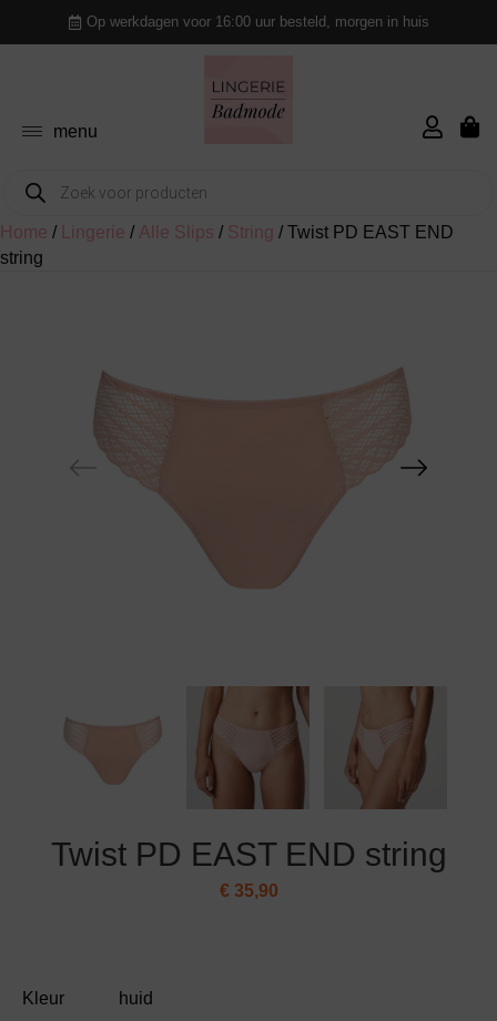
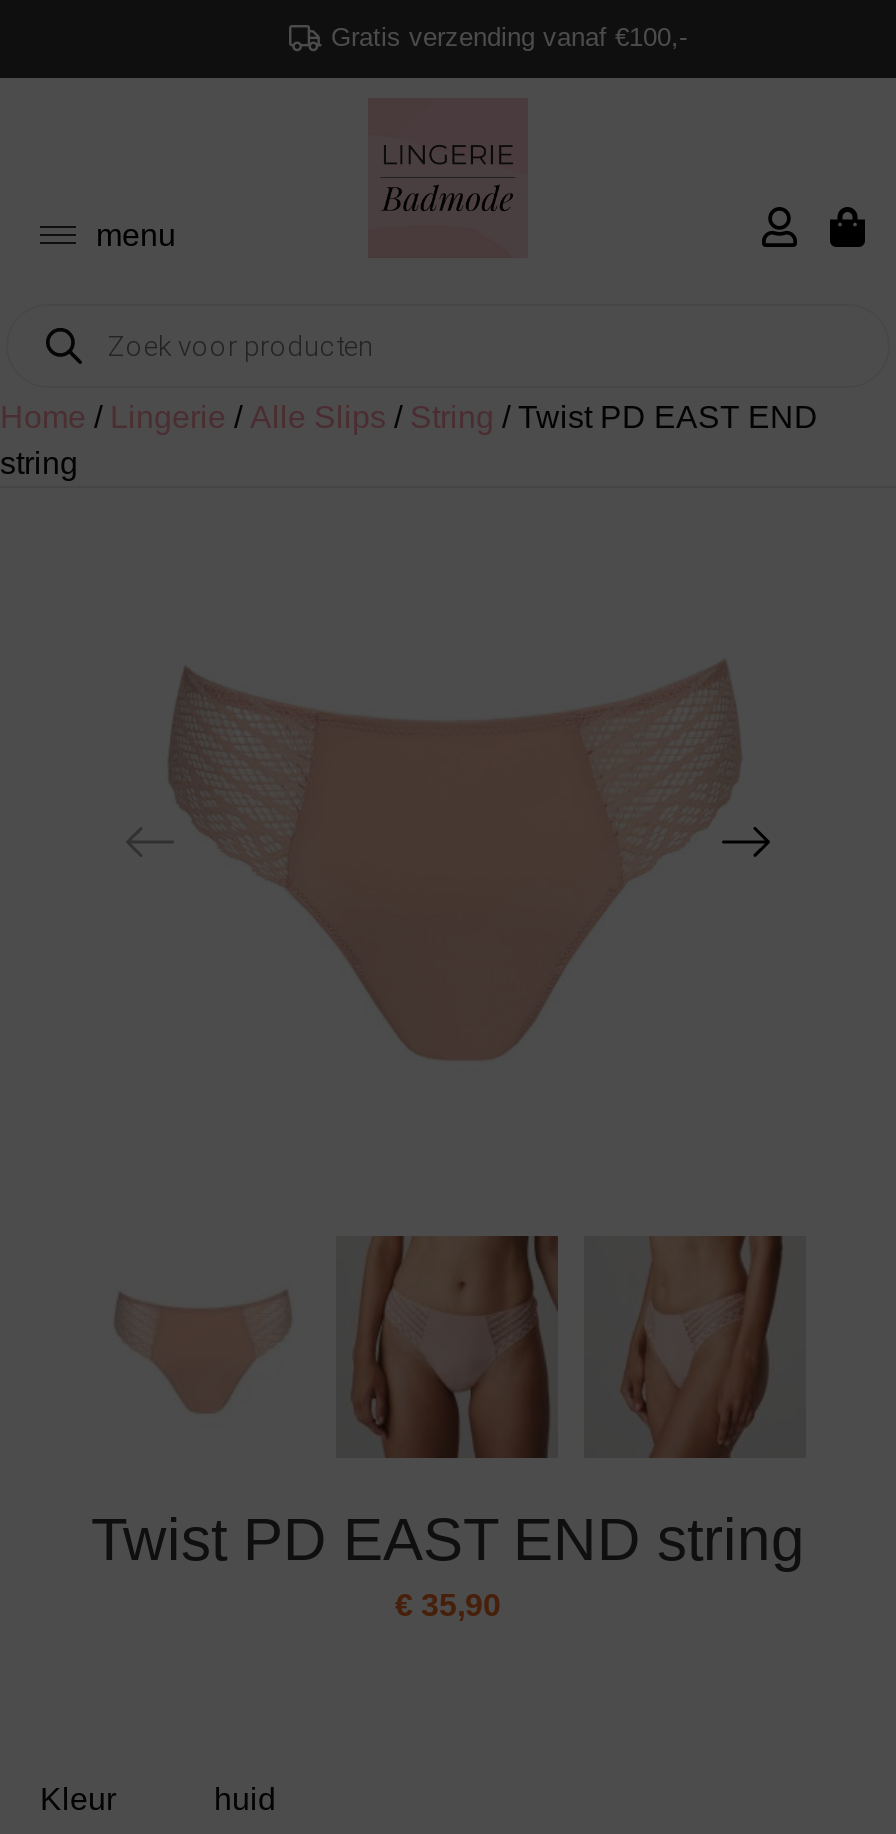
- Op werkdagen voor 16:00 uur besteld, morgen in huis
+ Gratis verzending vanaf €100,-
